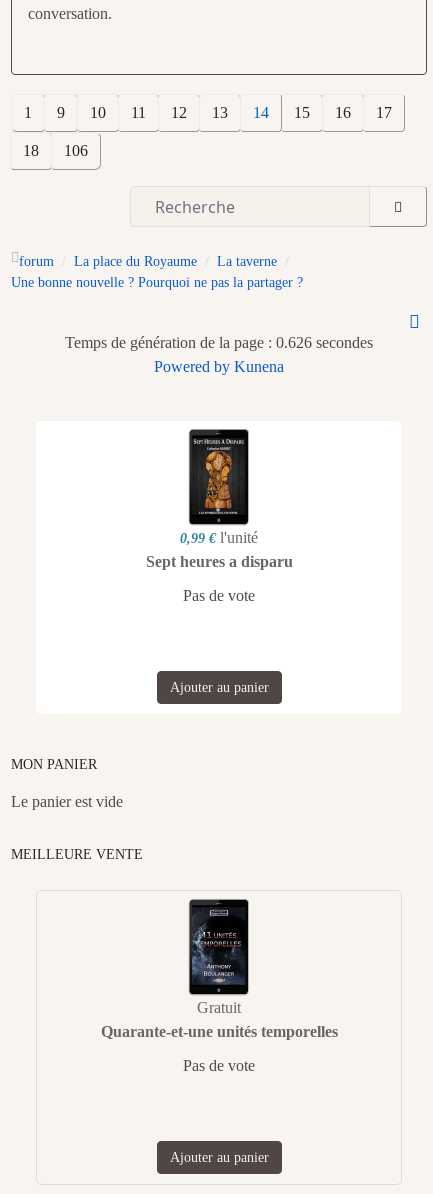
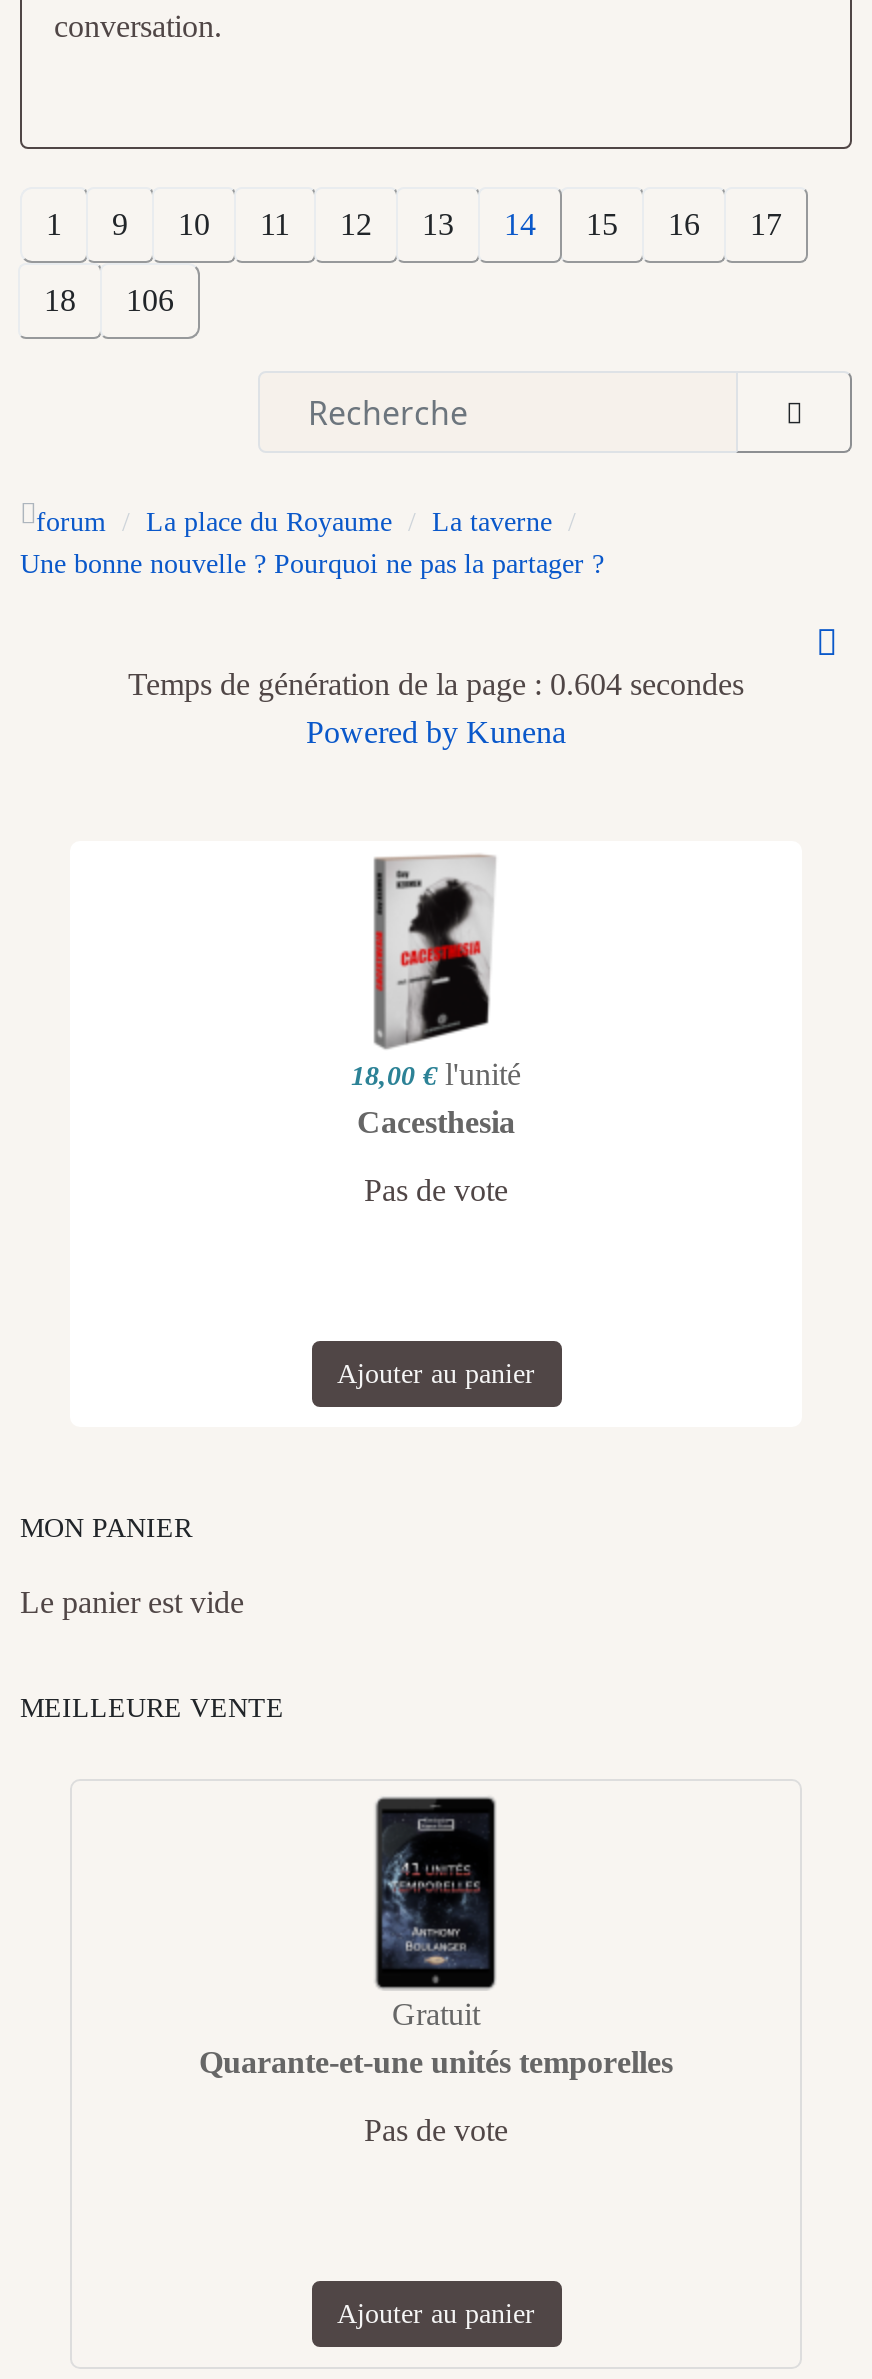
- Temps de génération de la page : 0.626 secondes
+ Temps de génération de la page : 0.604 secondes

- [image]
- 0,99 € l'unité
- Sept heures a disparu
+ [image]
+ 18,00 € l'unité
+ Cacesthesia
